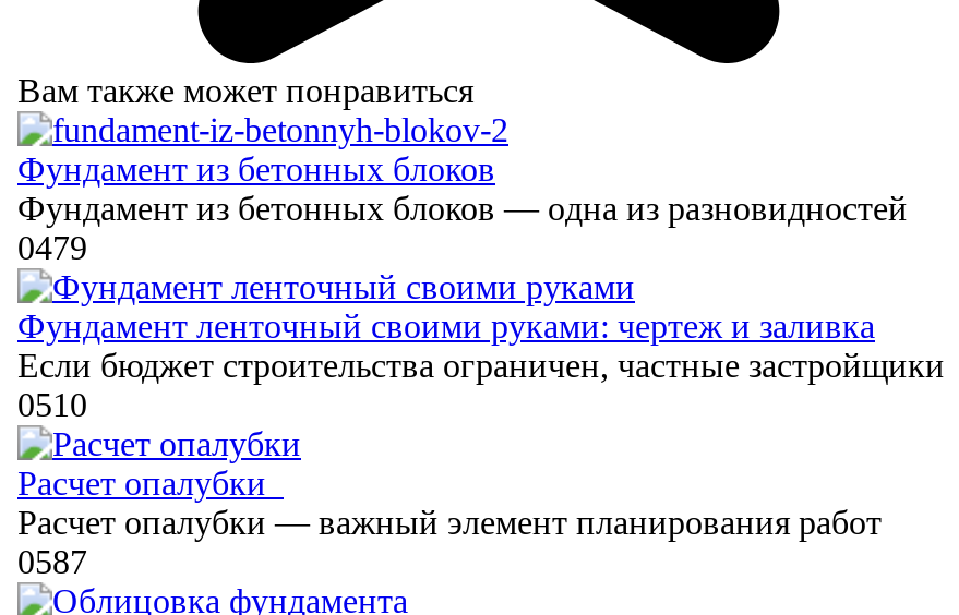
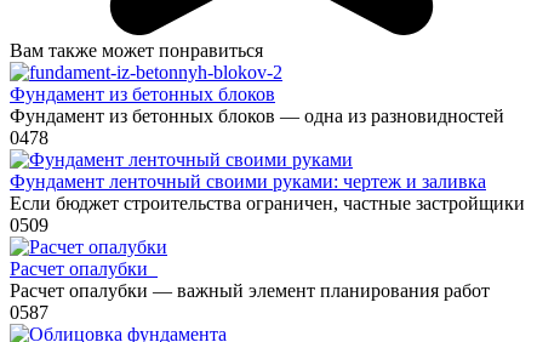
- 0479
+ 0478

- 0510
+ 0509
